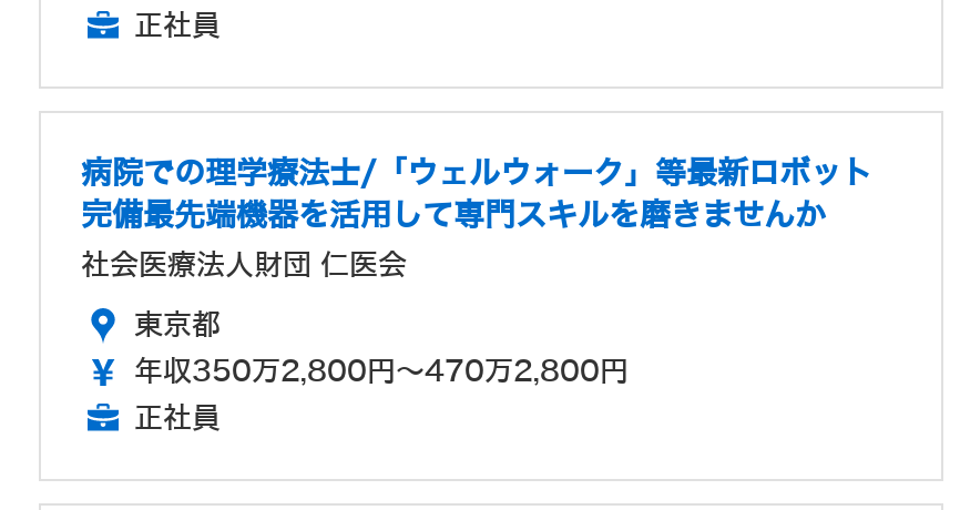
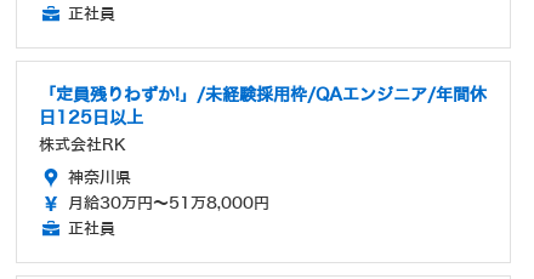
- 病院での理学療法士/「ウェルウォーク」等最新ロボット
- 完備最先端機器を活用して専門スキルを磨きませんか
+ 「定員残りわずか!」/未経験採用枠/QAエンジニア/年間休
+ 日125日以上

- 社会医療法人財団 仁医会
+ 株式会社RK

- 東京都
- 年収350万2,800円～470万2,800円
+ 神奈川県
+ 月給30万円～51万8,000円
